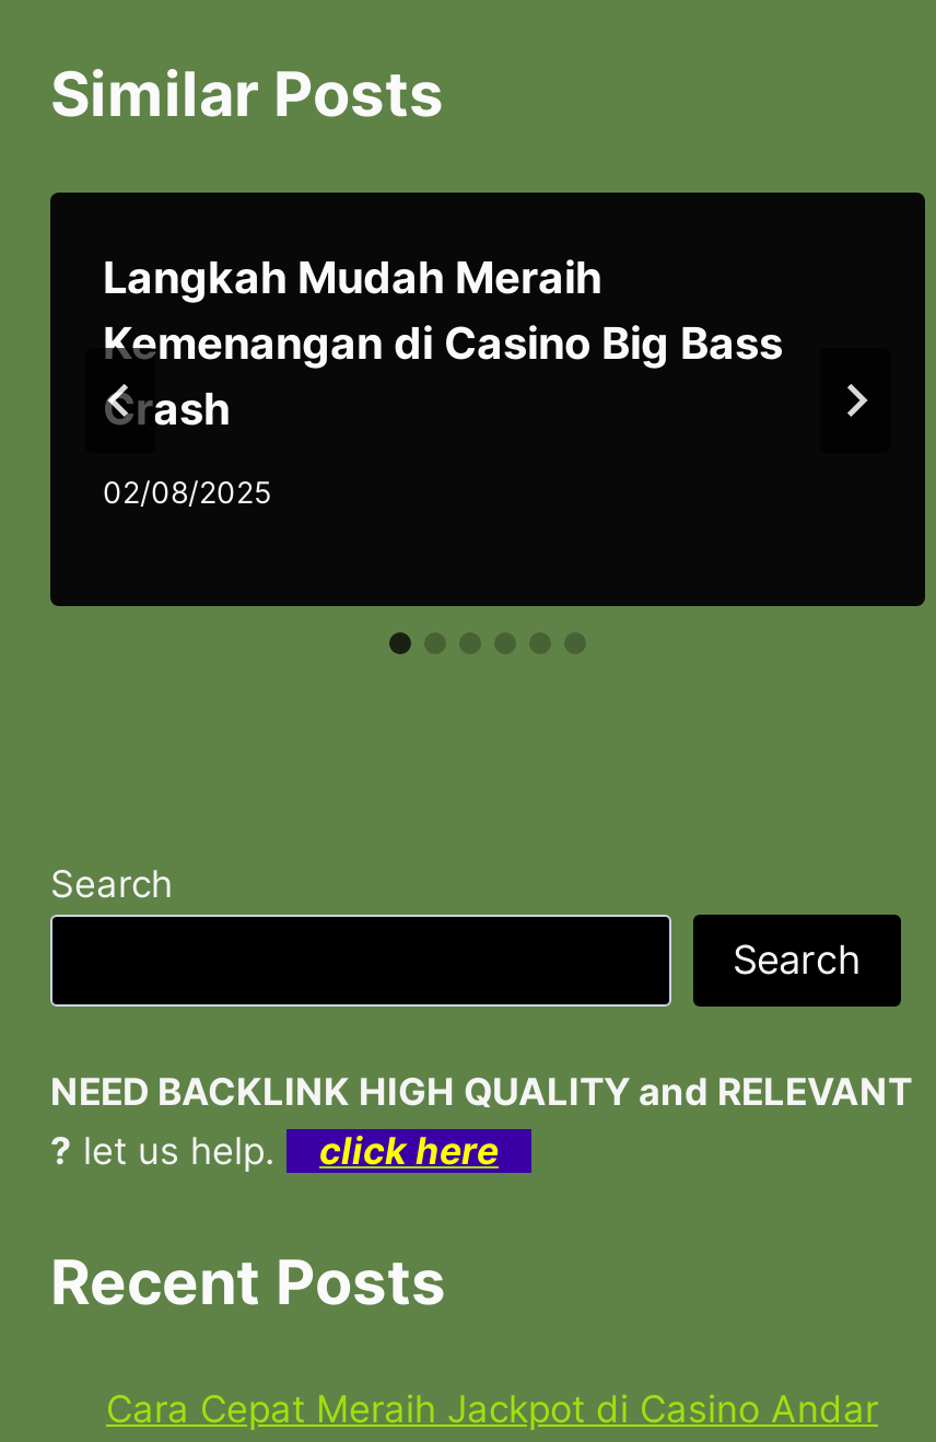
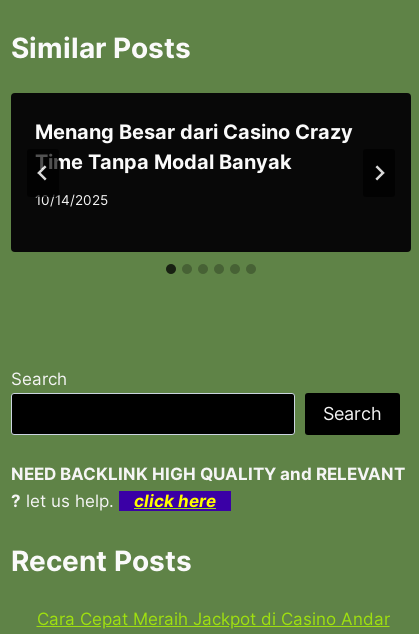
- Langkah Mudah Meraih
- Kemenangan di Casino Big Bass
- Crash
+ Menang Besar dari Casino Crazy
+ Time Tanpa Modal Banyak

- 02/08/2025
+ 10/14/2025
